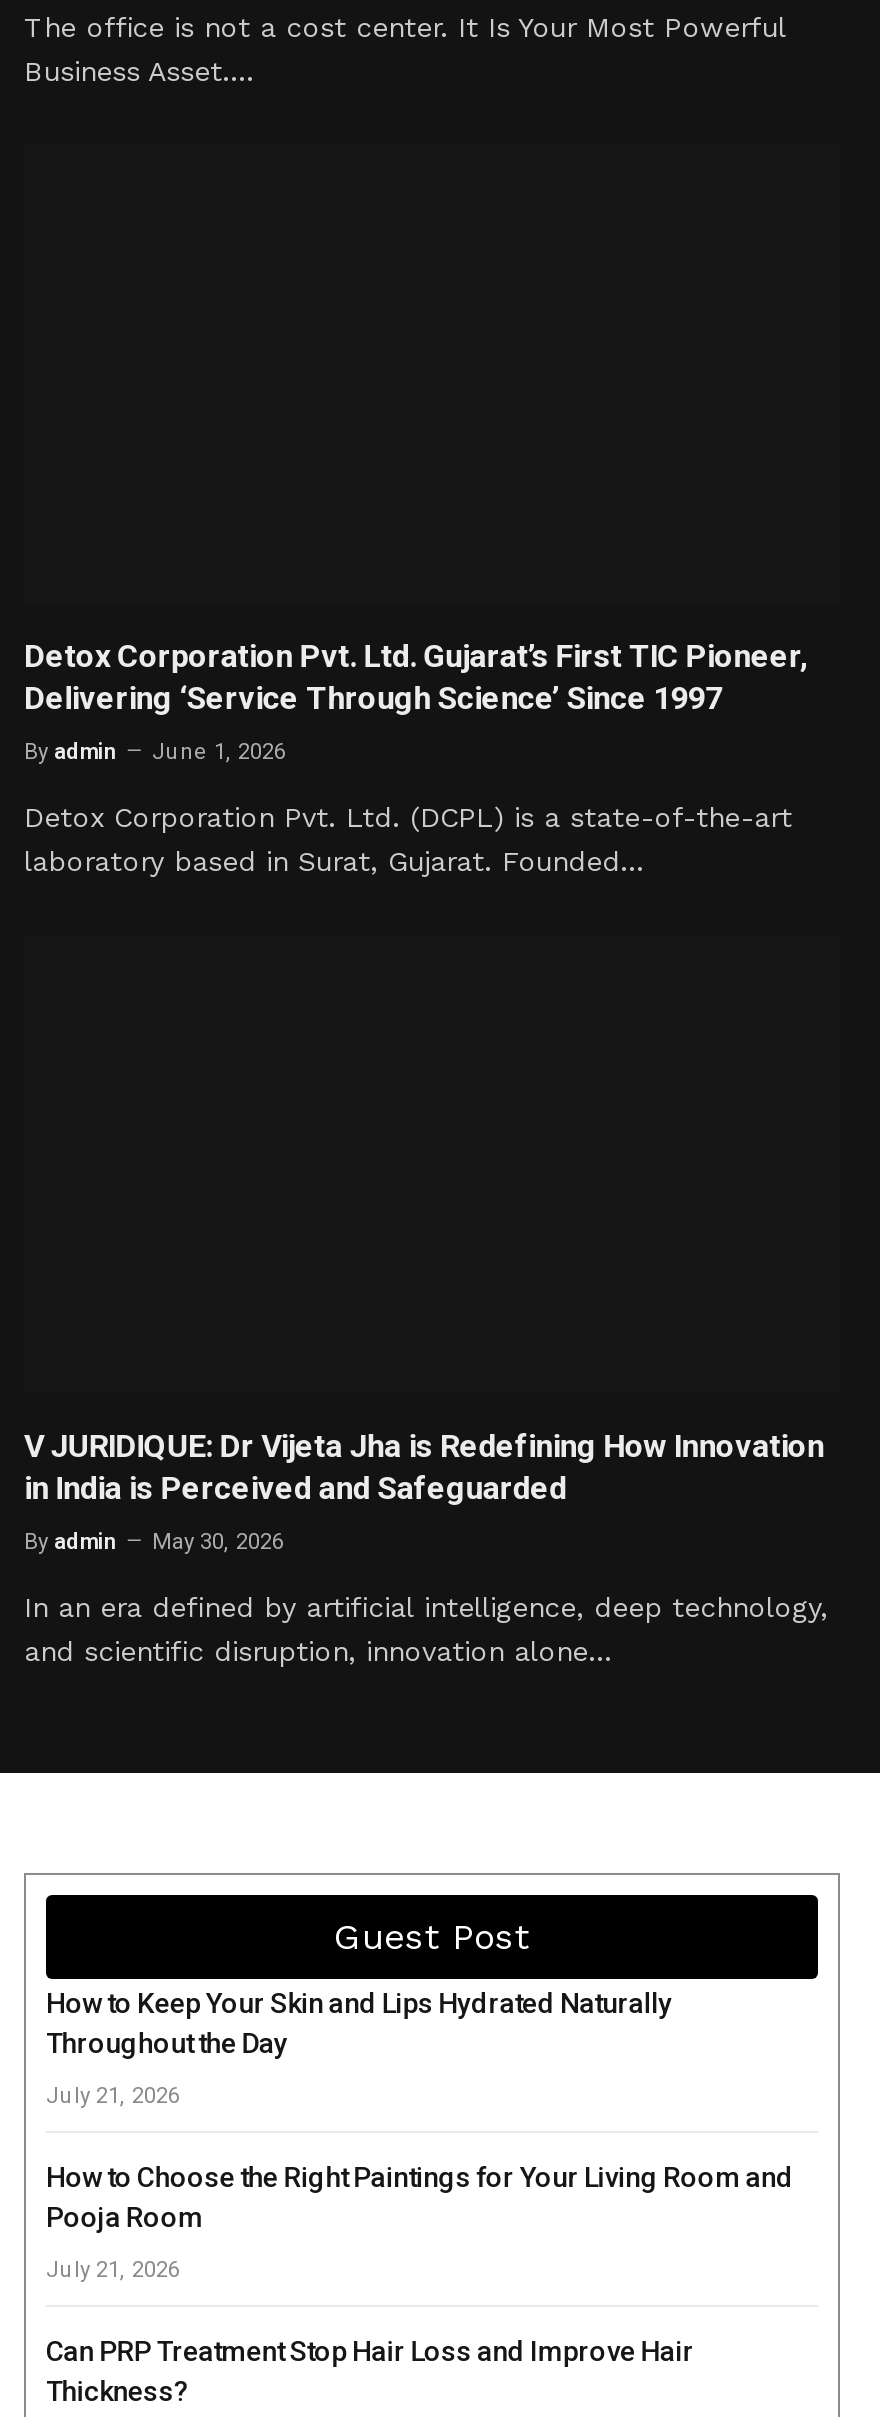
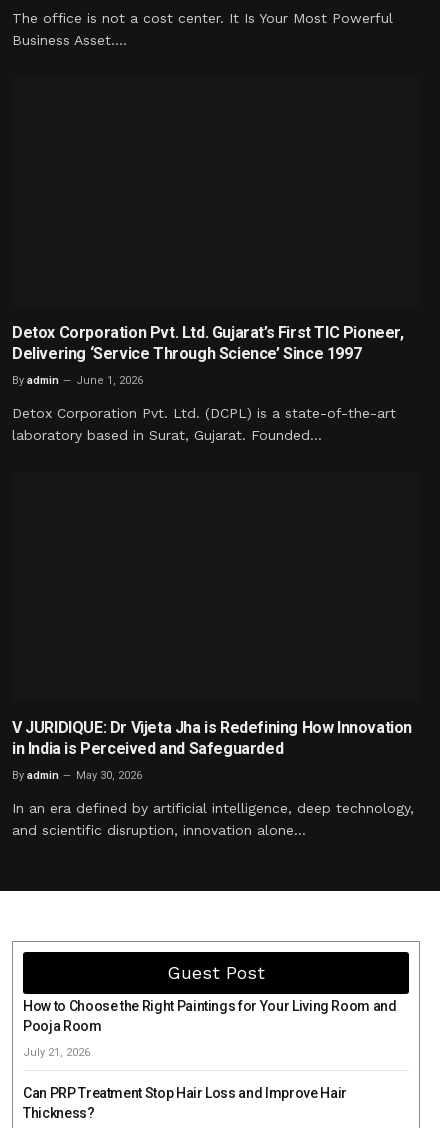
- How to Keep Your Skin and Lips Hydrated Naturally
- Throughout the Day
- July 21, 2026
